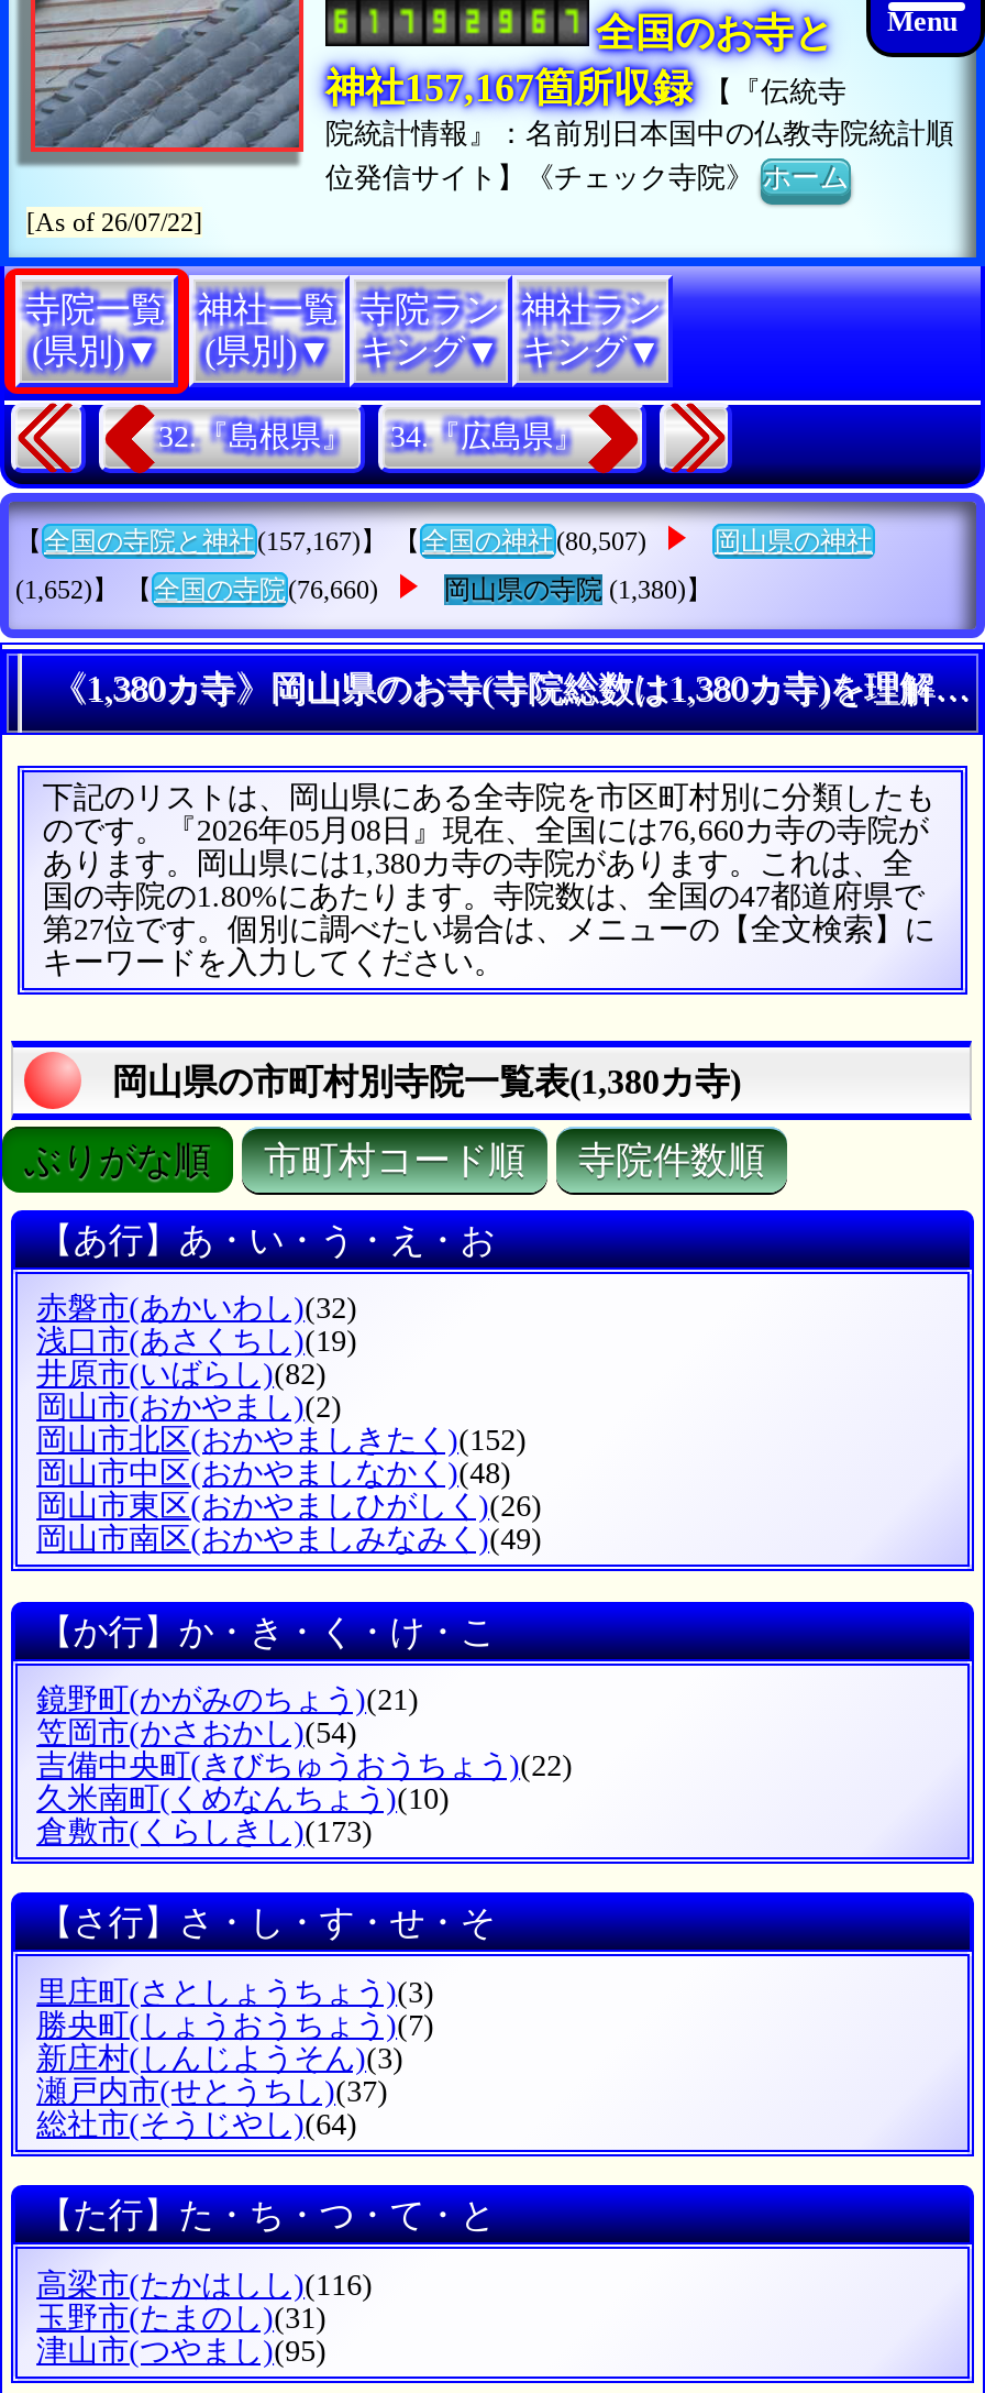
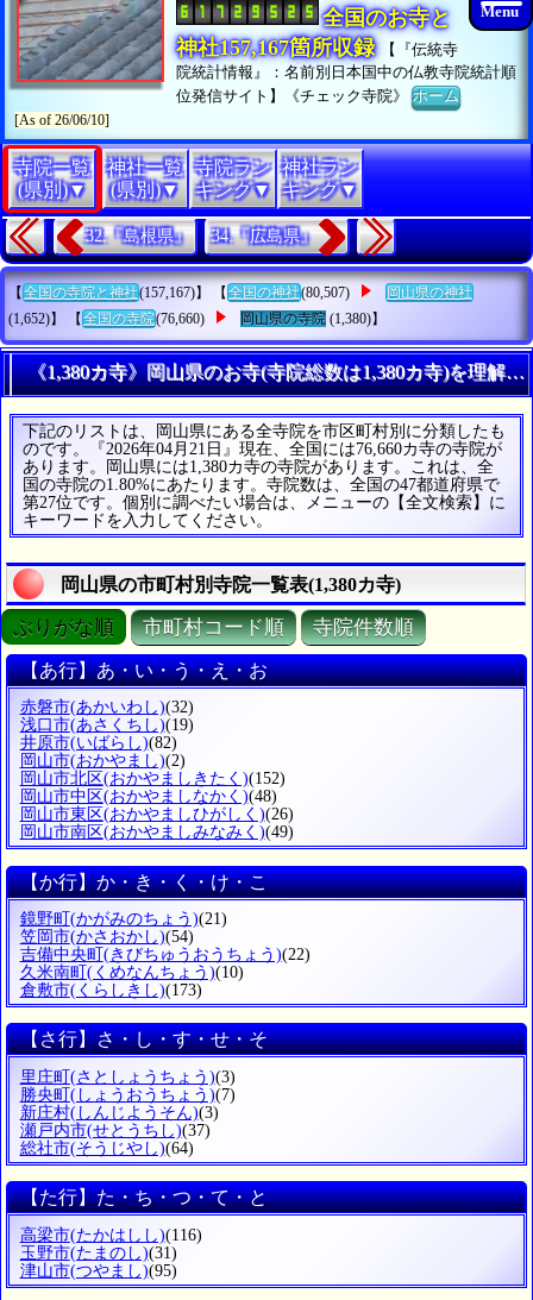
- [As of 26/07/22]
+ [As of 26/06/10]

- のです。『2026年05月08日』現在、全国には76,660カ寺の寺院が
+ のです。『2026年04月21日』現在、全国には76,660カ寺の寺院が
